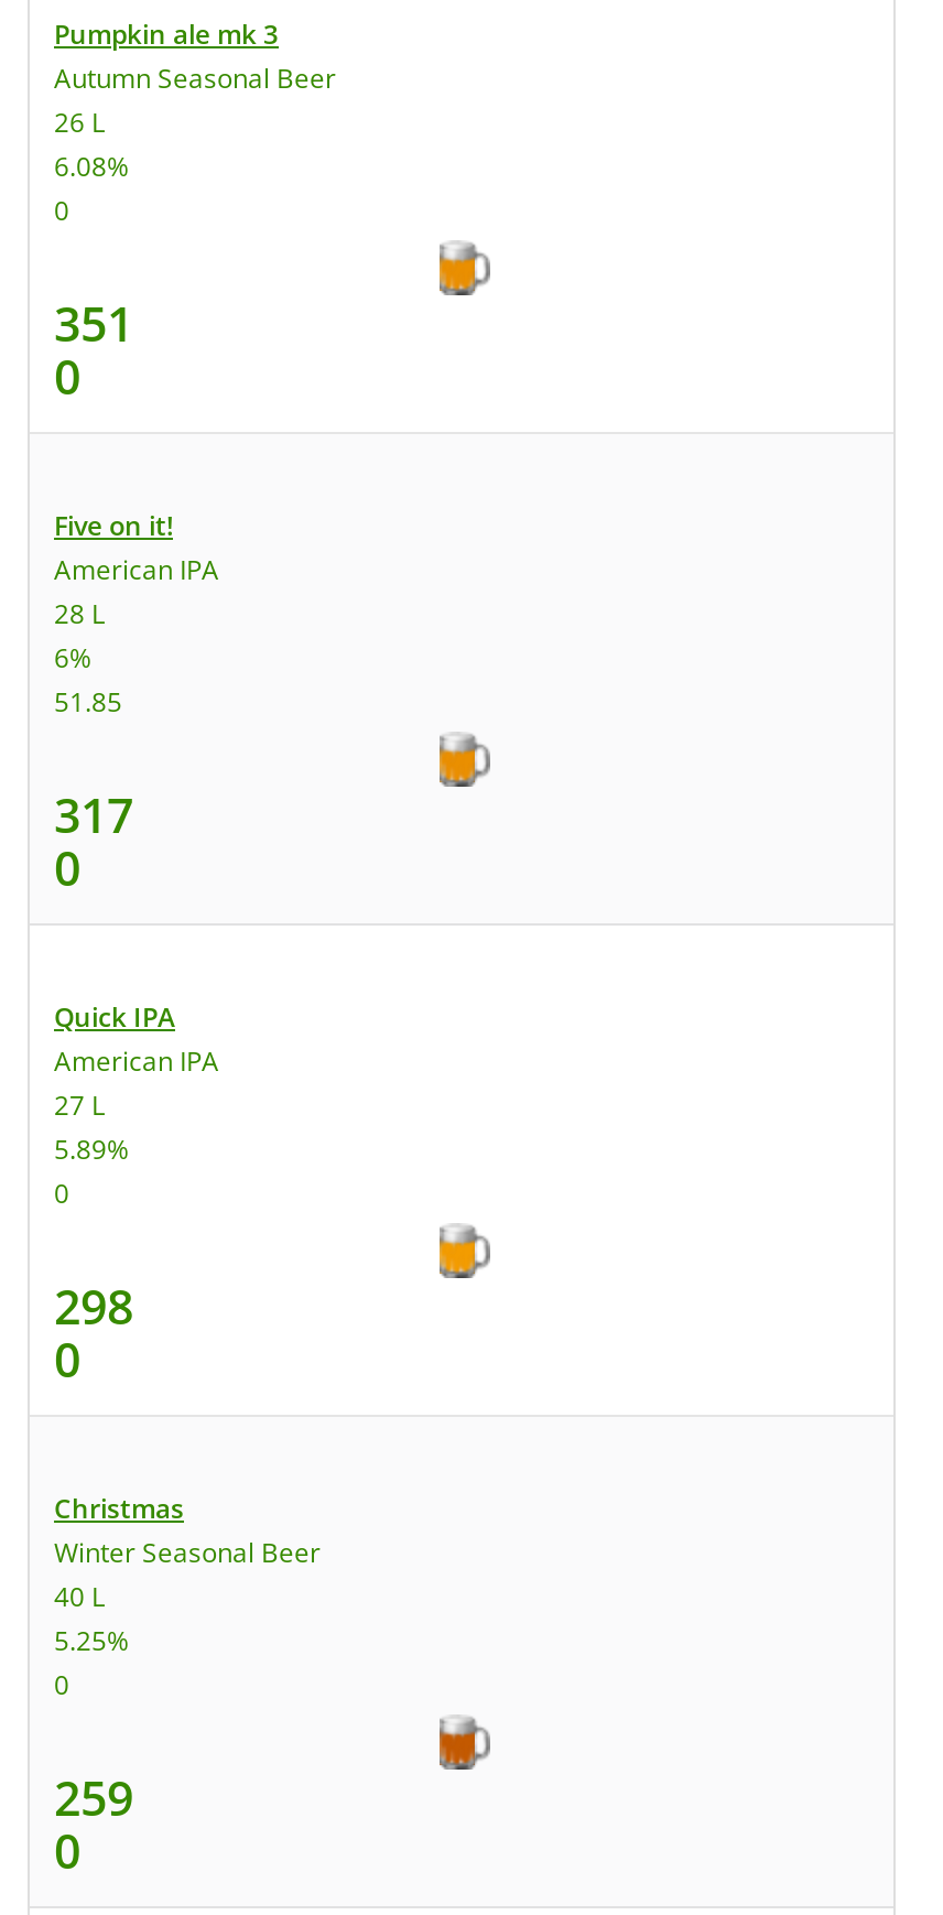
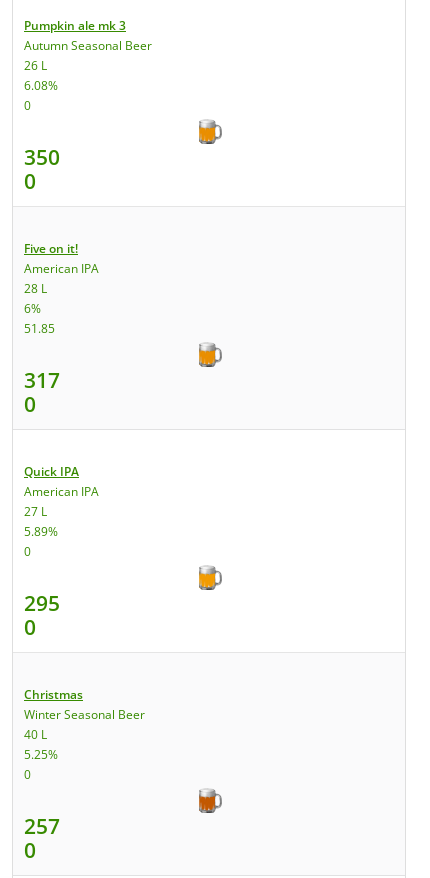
- 351
+ 350

- 298
+ 295

- 259
+ 257
